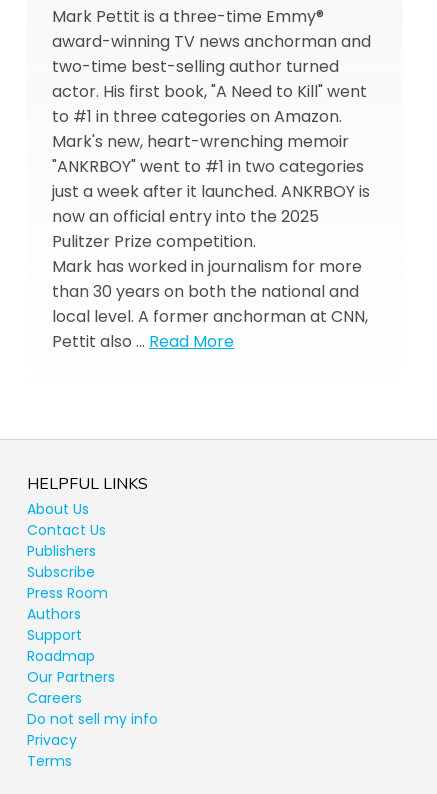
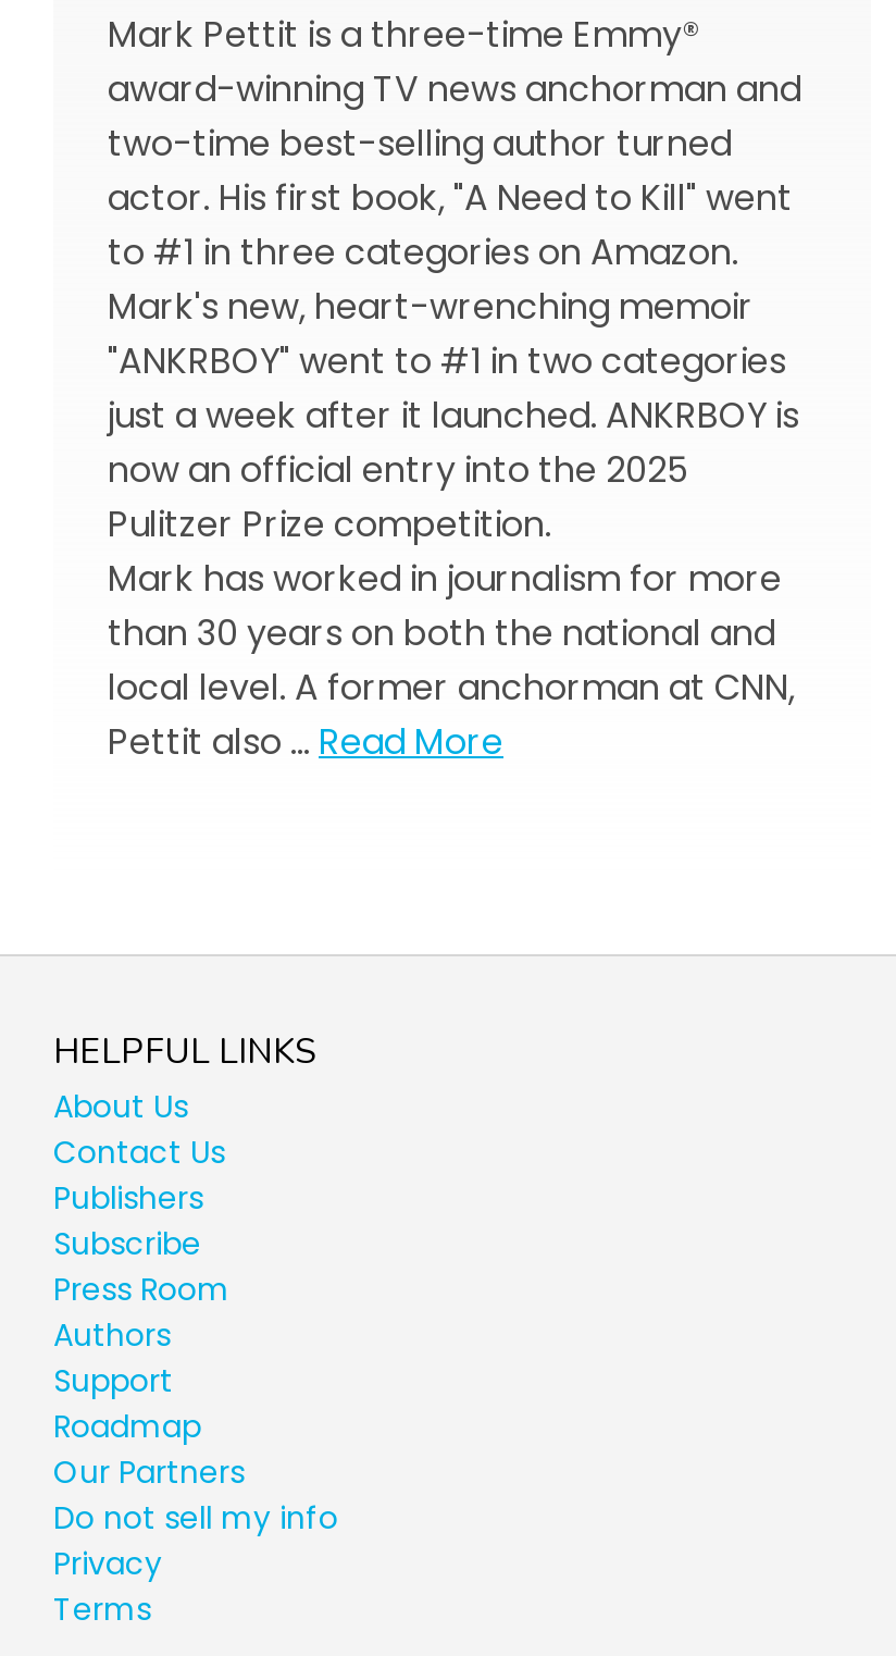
- Careers
